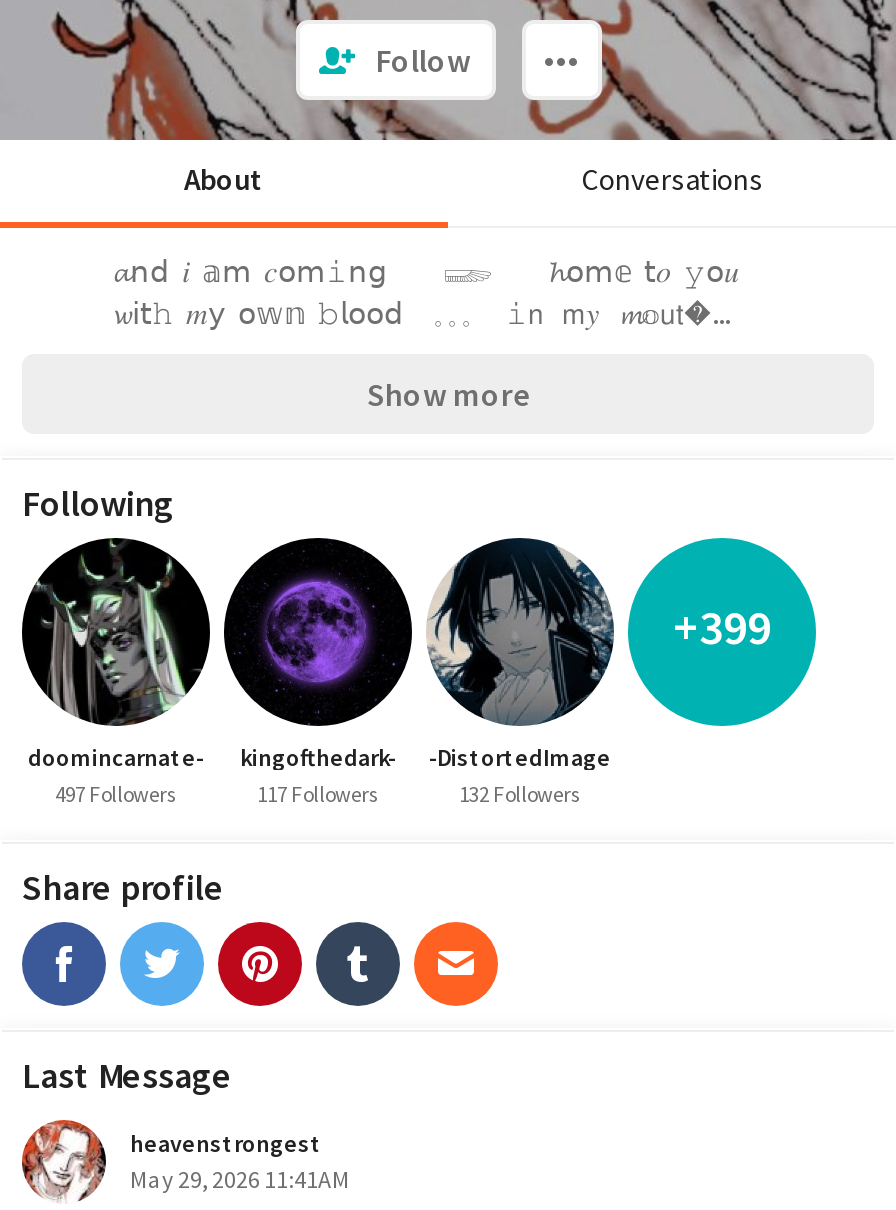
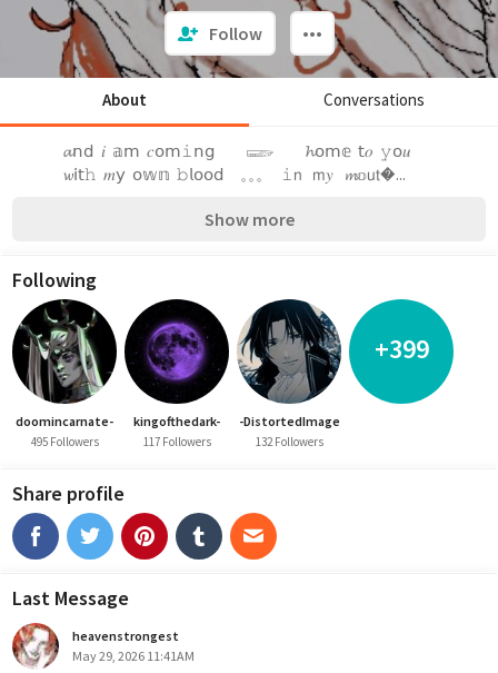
- 497 Followers
+ 495 Followers
